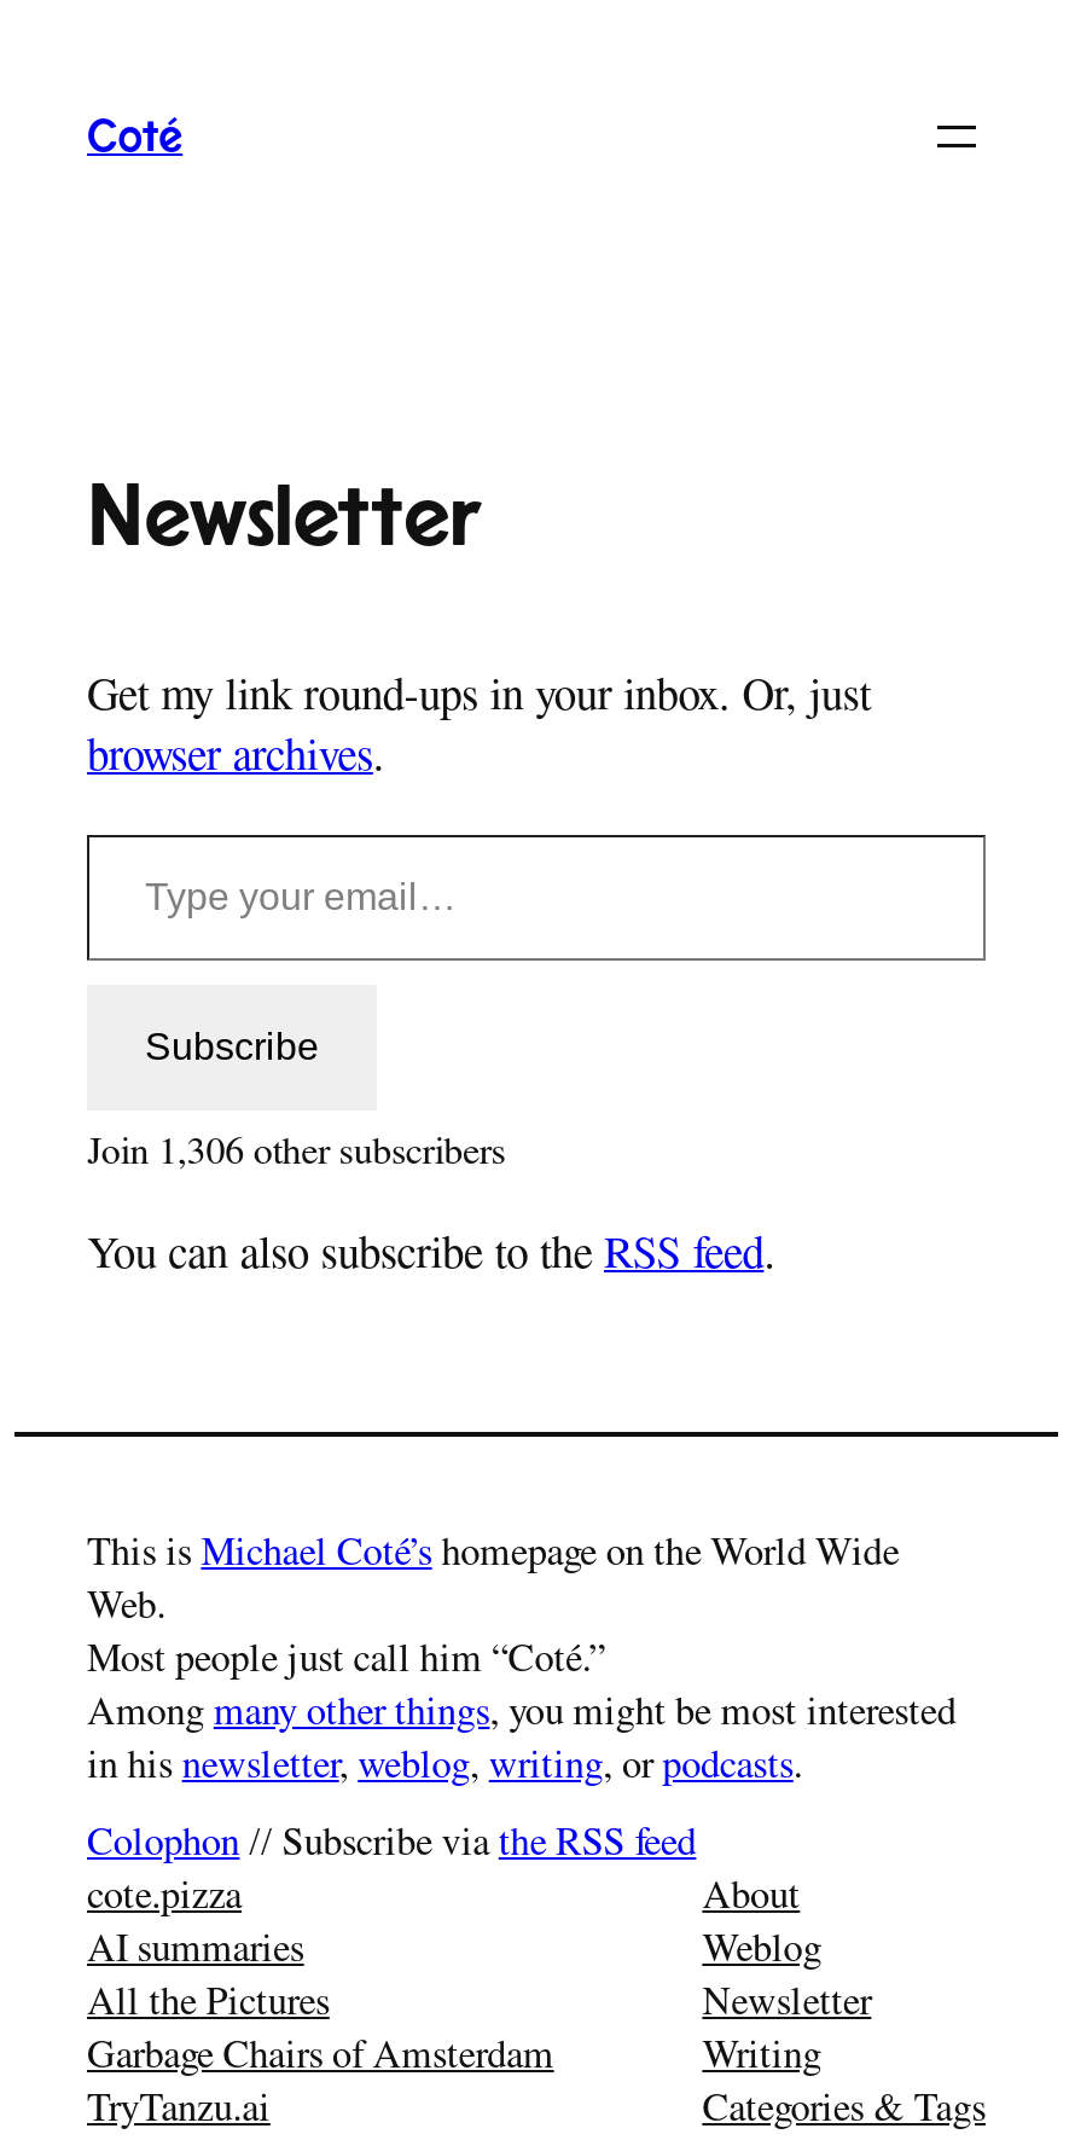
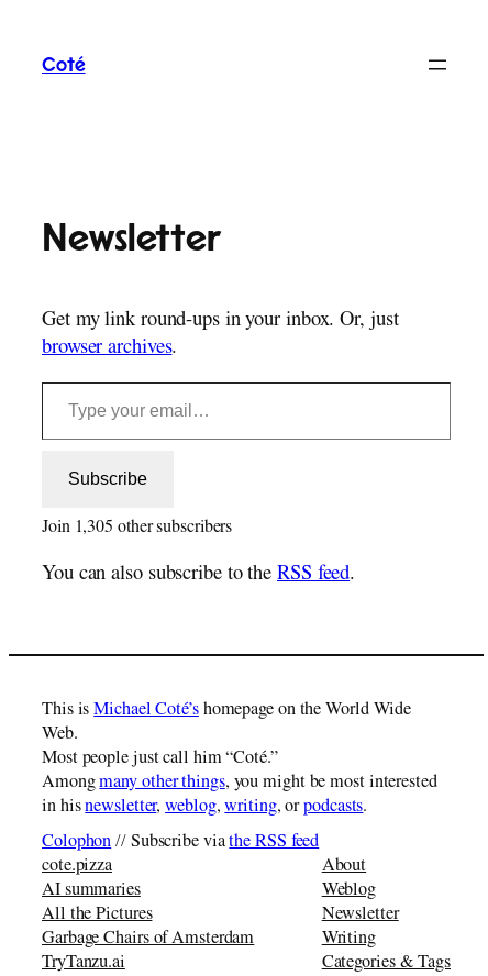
- Join 1,306 other subscribers
+ Join 1,305 other subscribers
